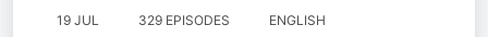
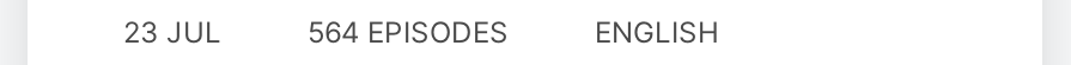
- 19 JUL
- 329 EPISODES
+ 23 JUL
+ 564 EPISODES
